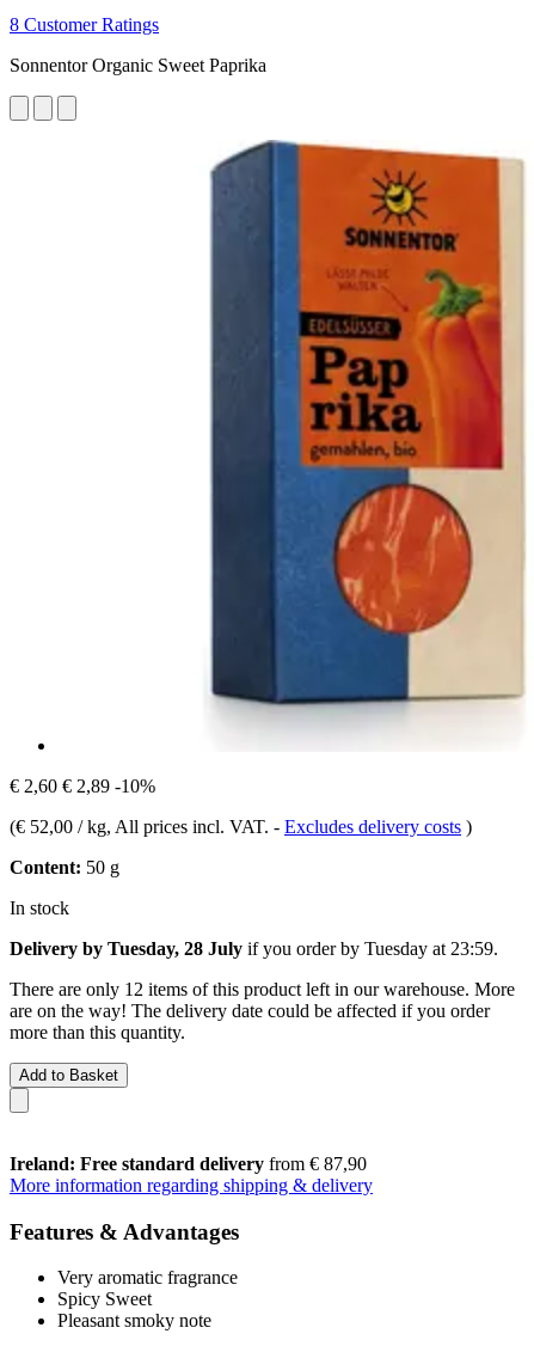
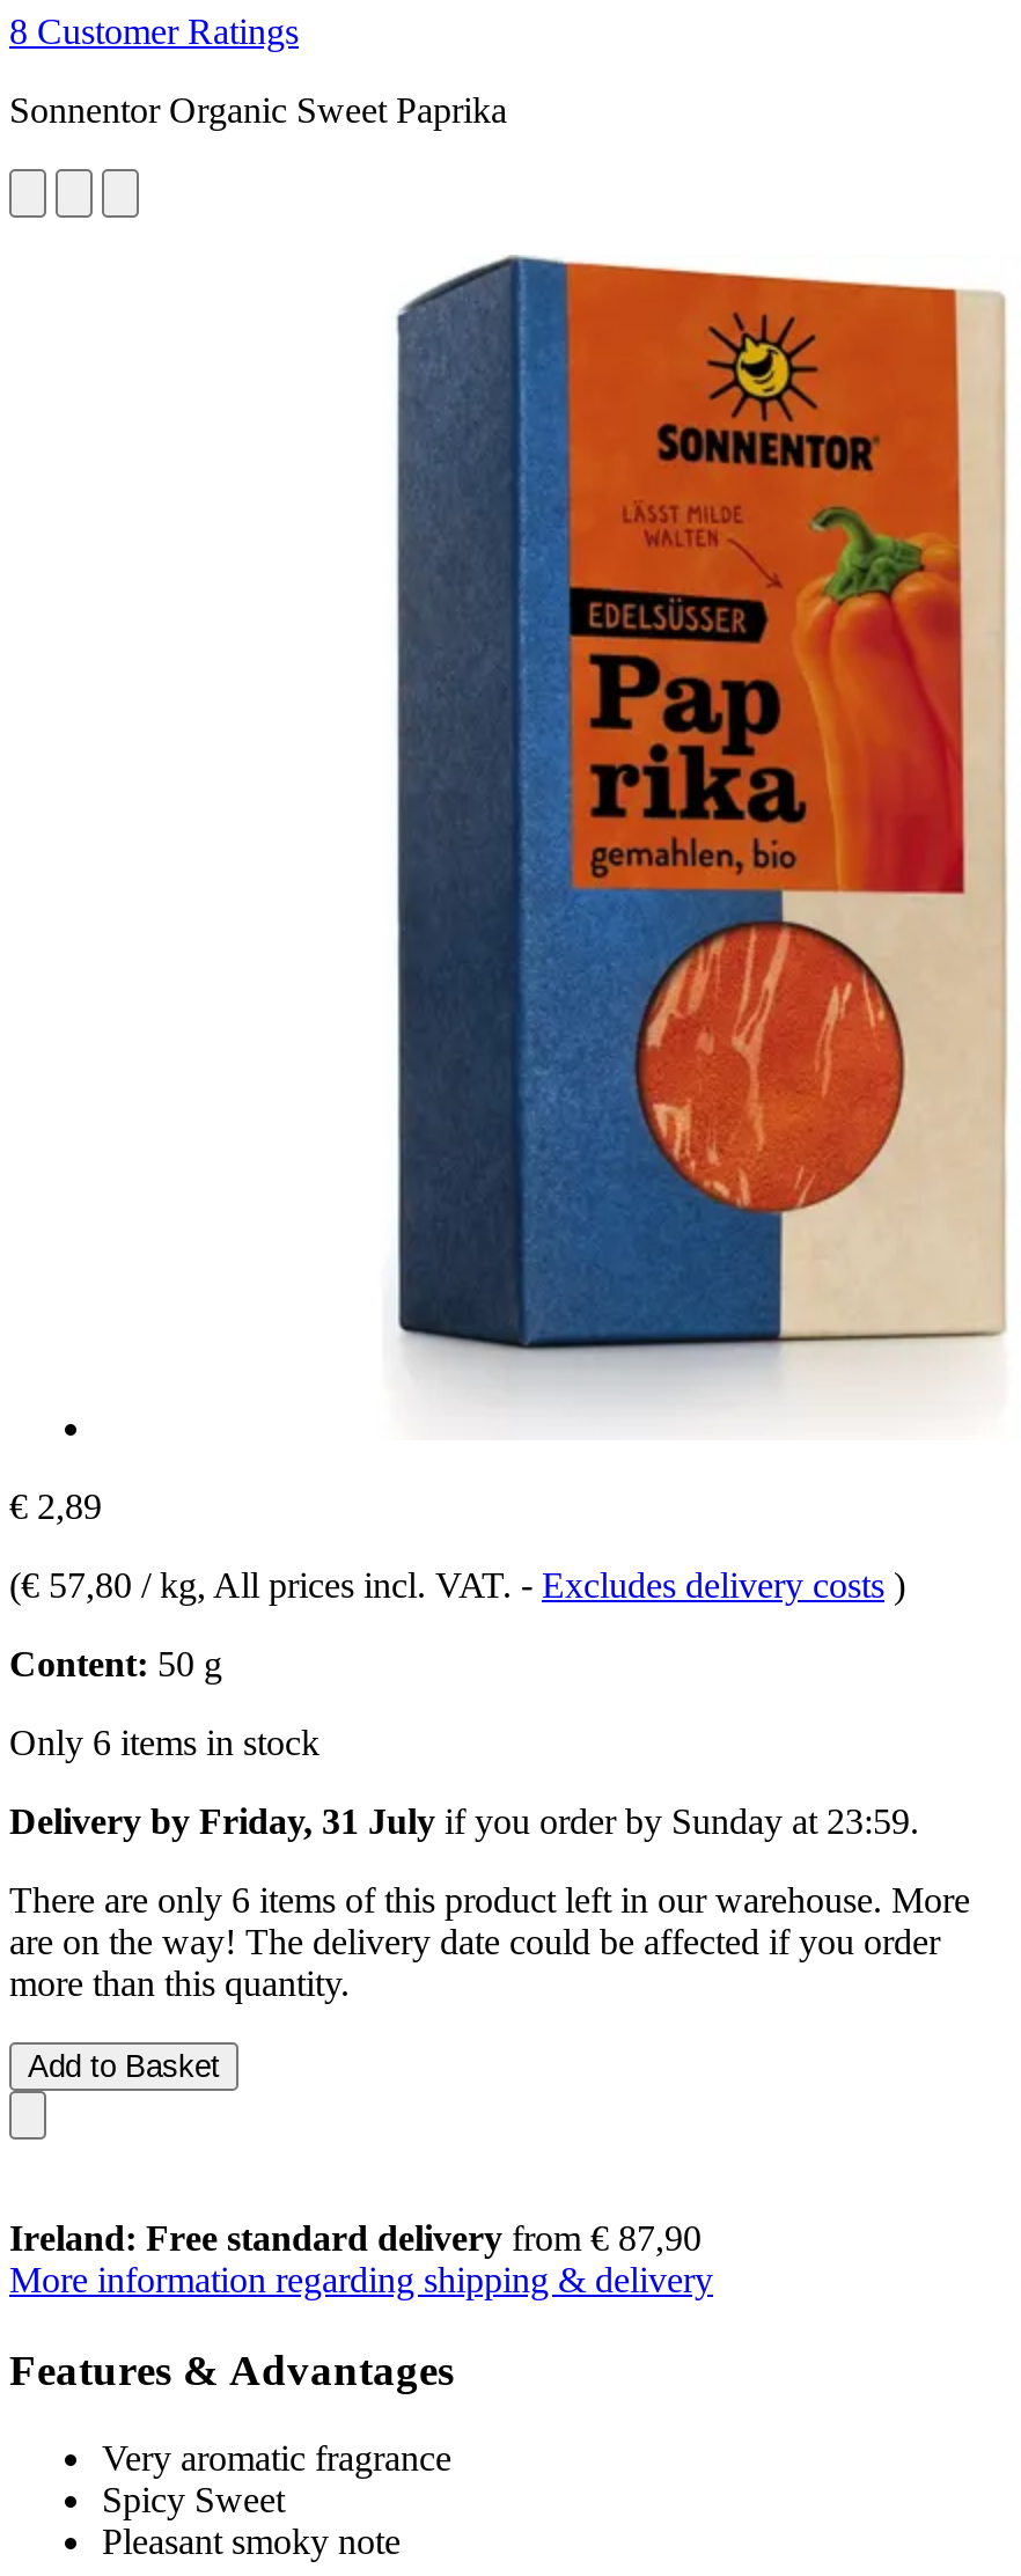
- € 2,60 € 2,89 -10%
+ € 2,89

- (€ 52,00 / kg, All prices incl. VAT. - Excludes delivery costs )
+ (€ 57,80 / kg, All prices incl. VAT. - Excludes delivery costs )

- In stock
+ Only 6 items in stock

- Delivery by Tuesday, 28 July if you order by Tuesday at 23:59.
+ Delivery by Friday, 31 July if you order by Sunday at 23:59.

- There are only 12 items of this product left in our warehouse. More
+ There are only 6 items of this product left in our warehouse. More
